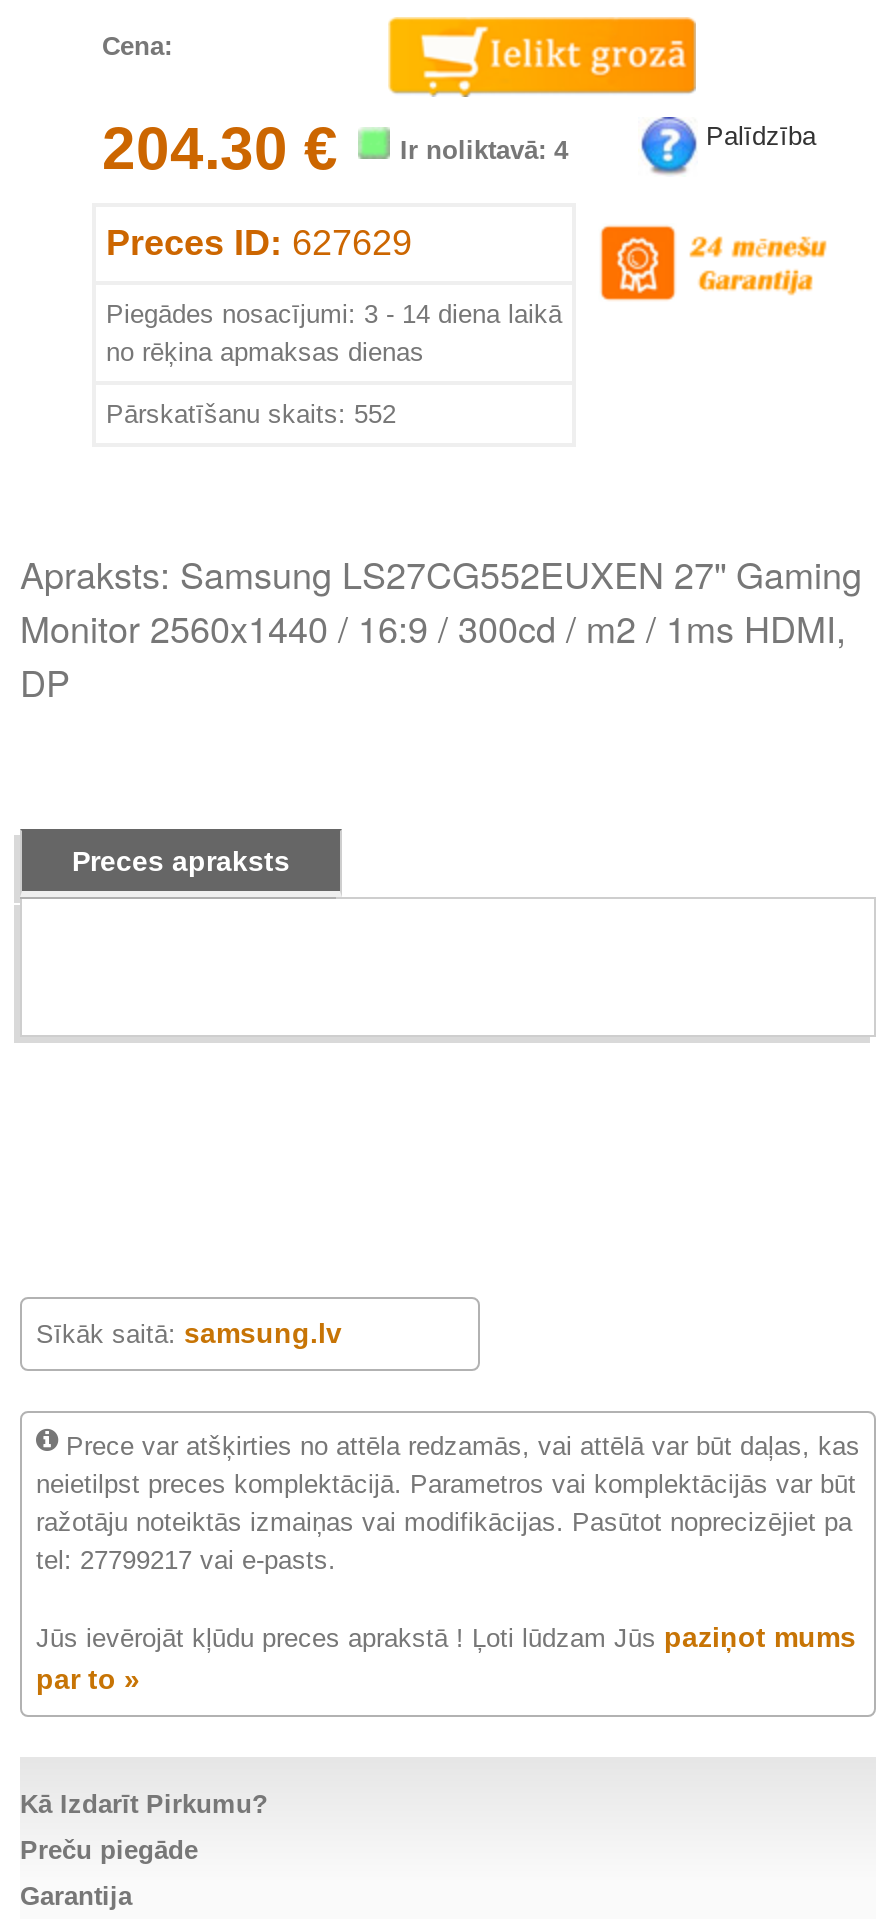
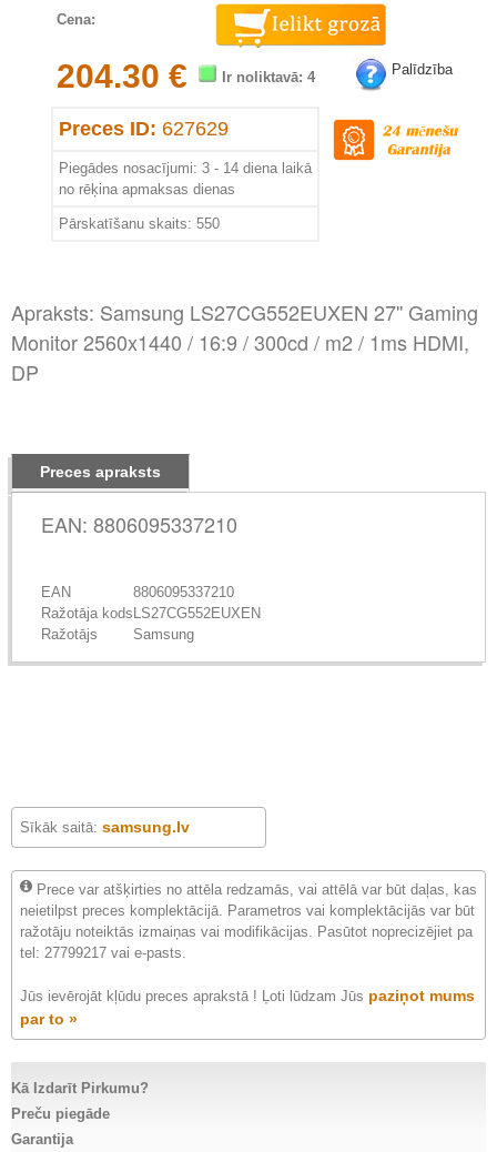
- Pārskatīšanu skaits: 552
+ Pārskatīšanu skaits: 550

+ EAN: 8806095337210
+ EAN
+ 8806095337210
+ Ražotāja kodsLS27CG552EUXEN
+ Ražotājs
+ Samsung
